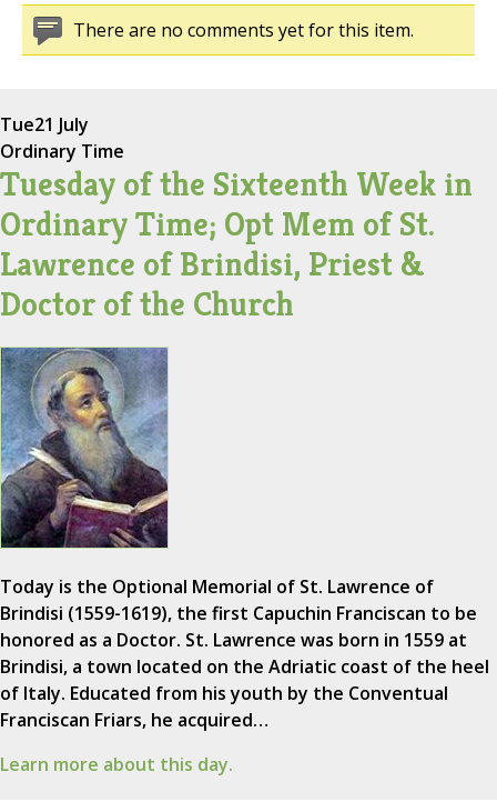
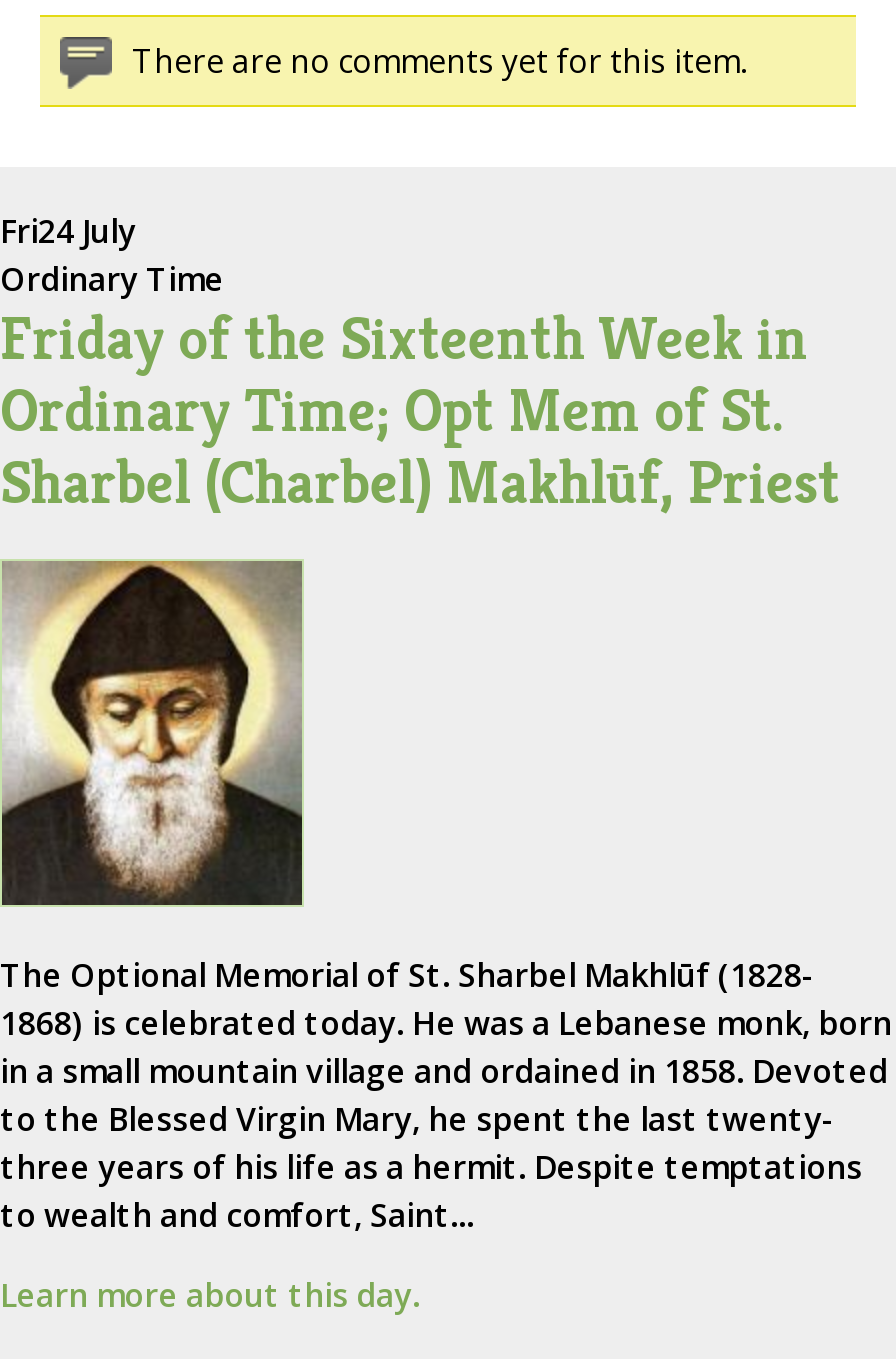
- Tue21 July
+ Fri24 July

- Tuesday of the Sixteenth Week in
+ Friday of the Sixteenth Week in

- Lawrence of Brindisi, Priest &
- Doctor of the Church
+ Sharbel (Charbel) Makhlūf, Priest

- [image]
+ [image]

- Today is the Optional Memorial of St. Lawrence of
- Brindisi (1559-1619), the first Capuchin Franciscan to be
- honored as a Doctor. St. Lawrence was born in 1559 at
- Brindisi, a town located on the Adriatic coast of the heel
- of Italy. Educated from his youth by the Conventual
- Franciscan Friars, he acquired…
+ The Optional Memorial of St. Sharbel Makhlūf (1828-
+ 1868) is celebrated today. He was a Lebanese monk, born
+ in a small mountain village and ordained in 1858. Devoted
+ to the Blessed Virgin Mary, he spent the last twenty-
+ three years of his life as a hermit. Despite temptations
+ to wealth and comfort, Saint…
